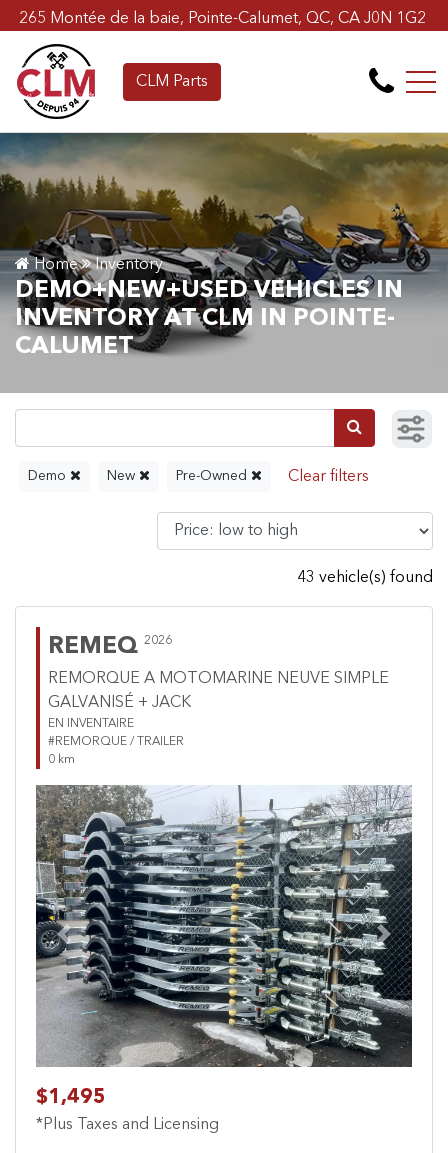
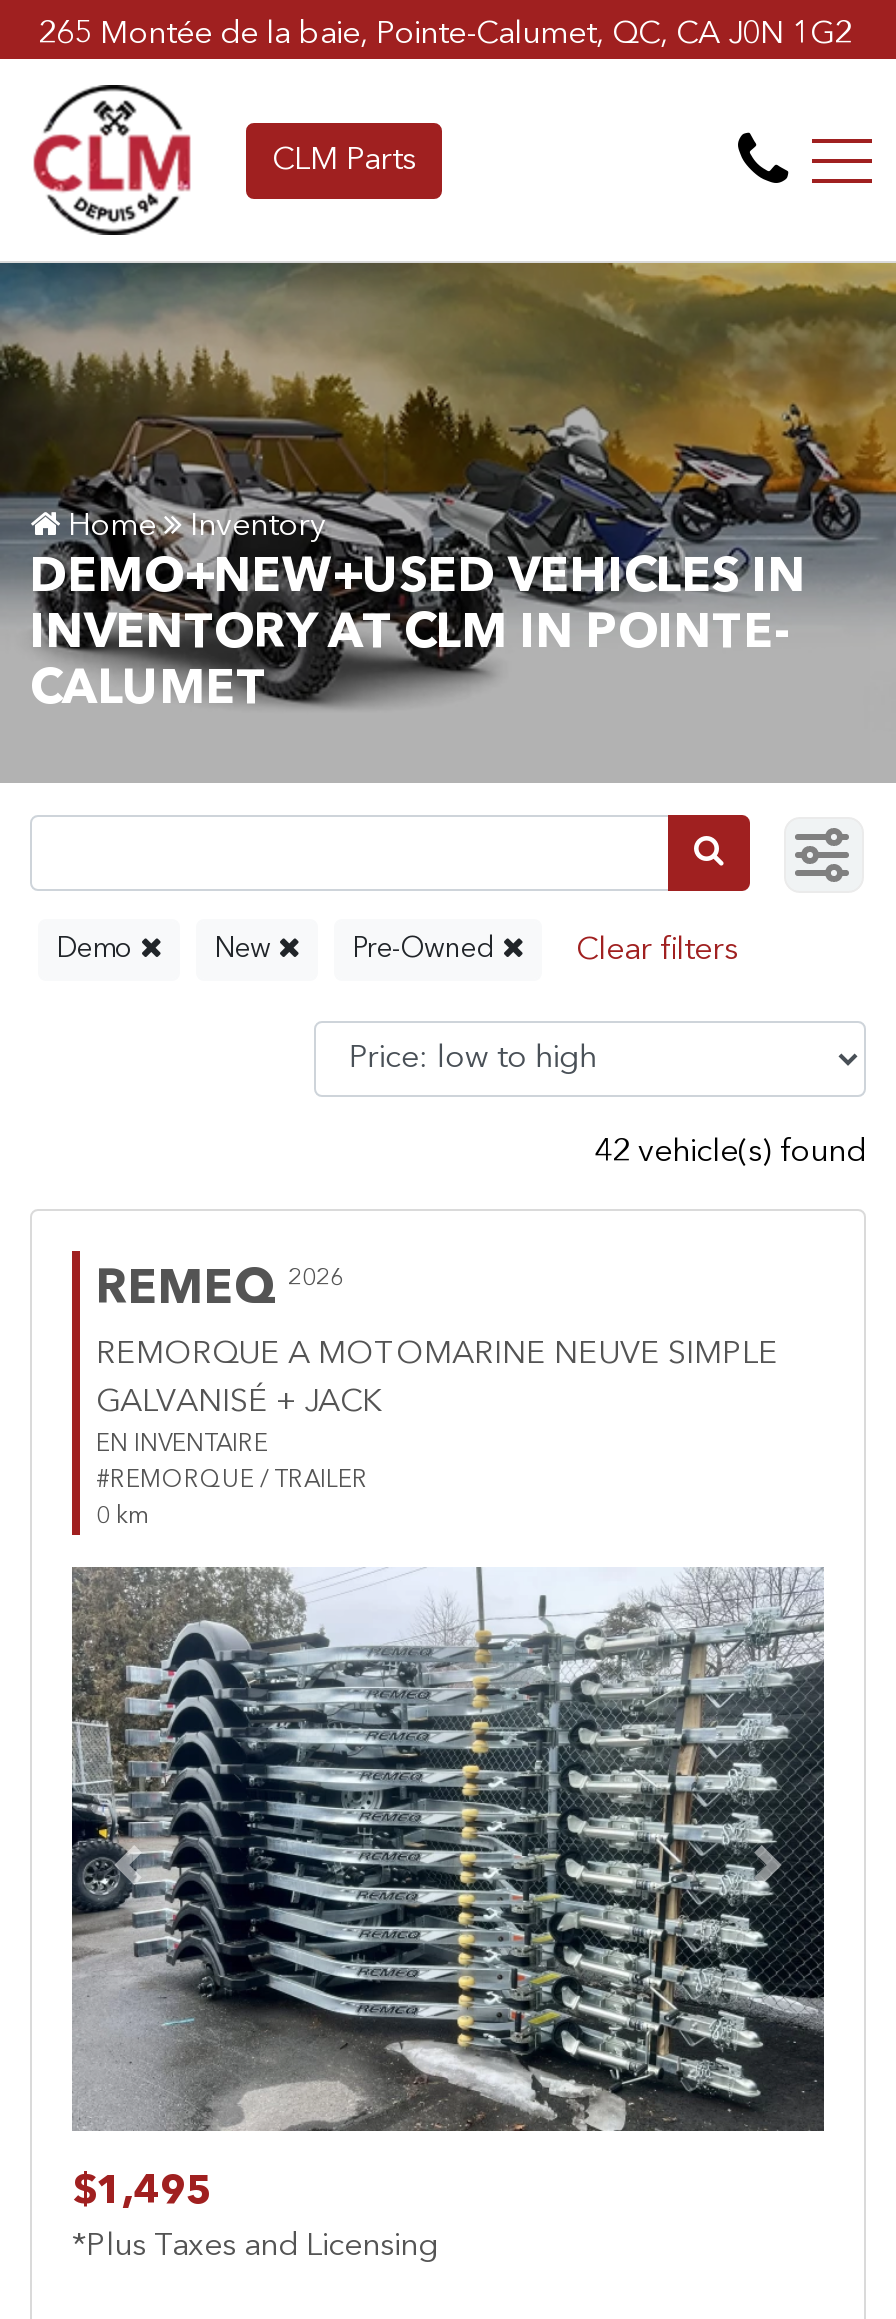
- 43 vehicle(s) found
+ 42 vehicle(s) found
